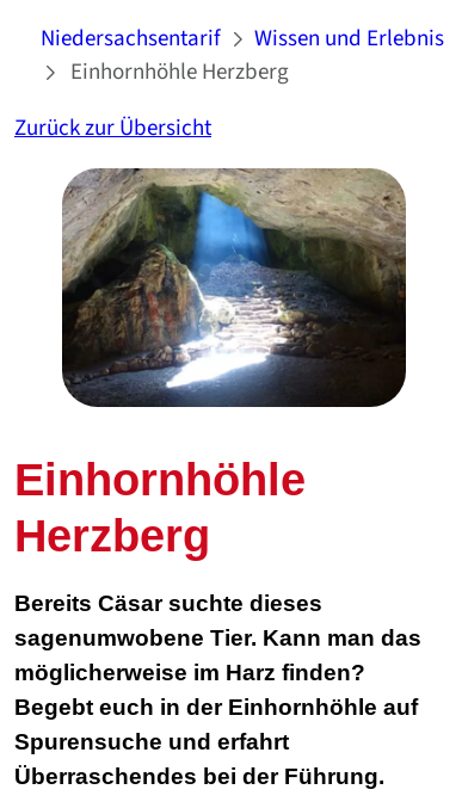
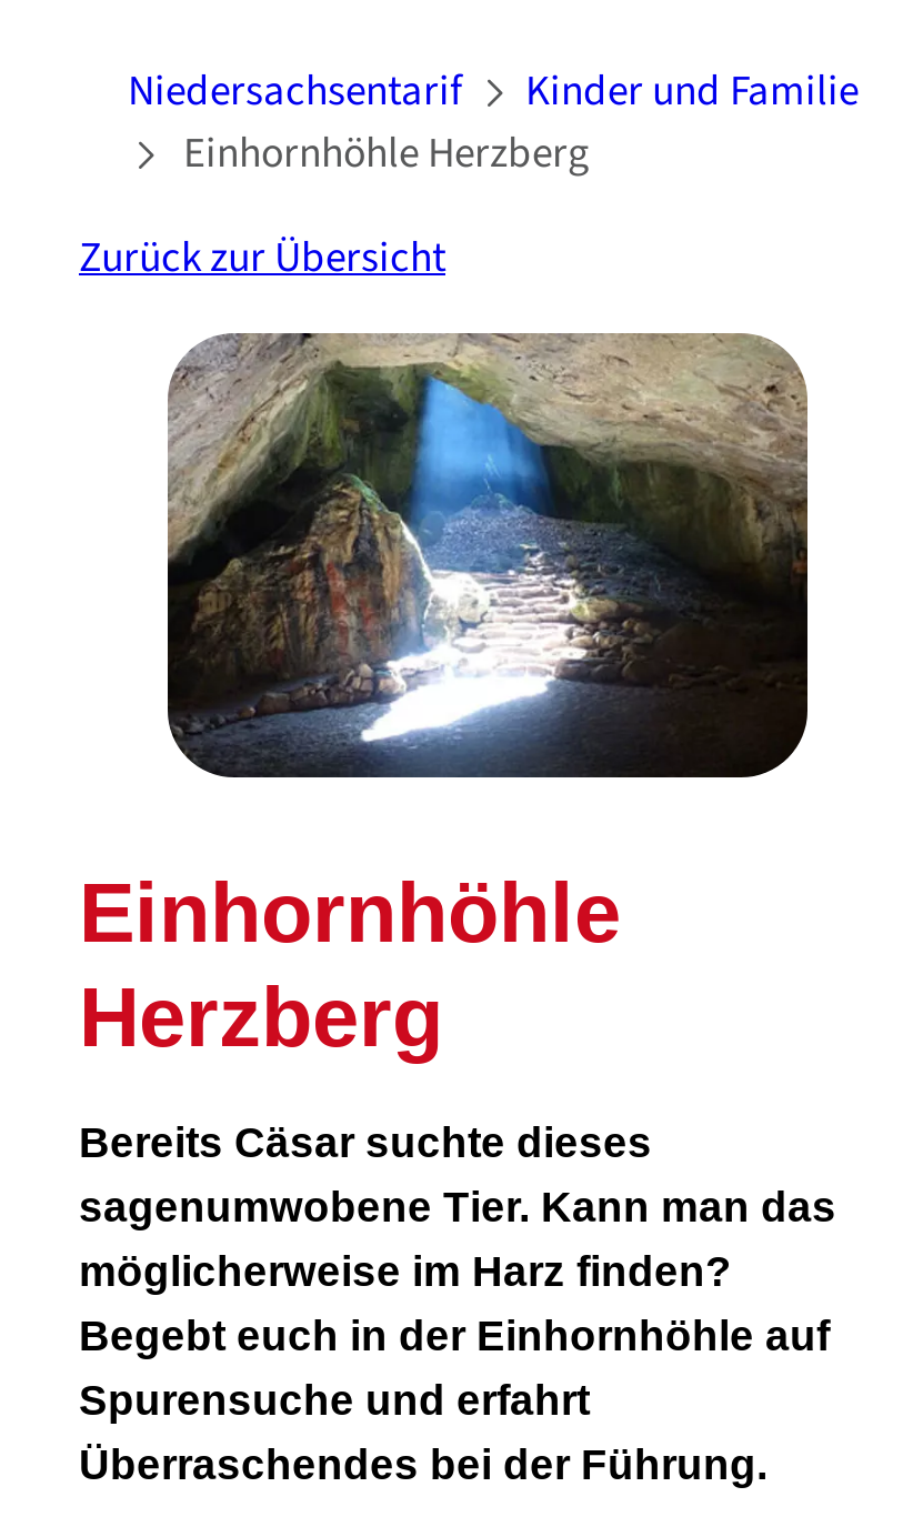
- Wissen und Erlebnis
+ Kinder und Familie
